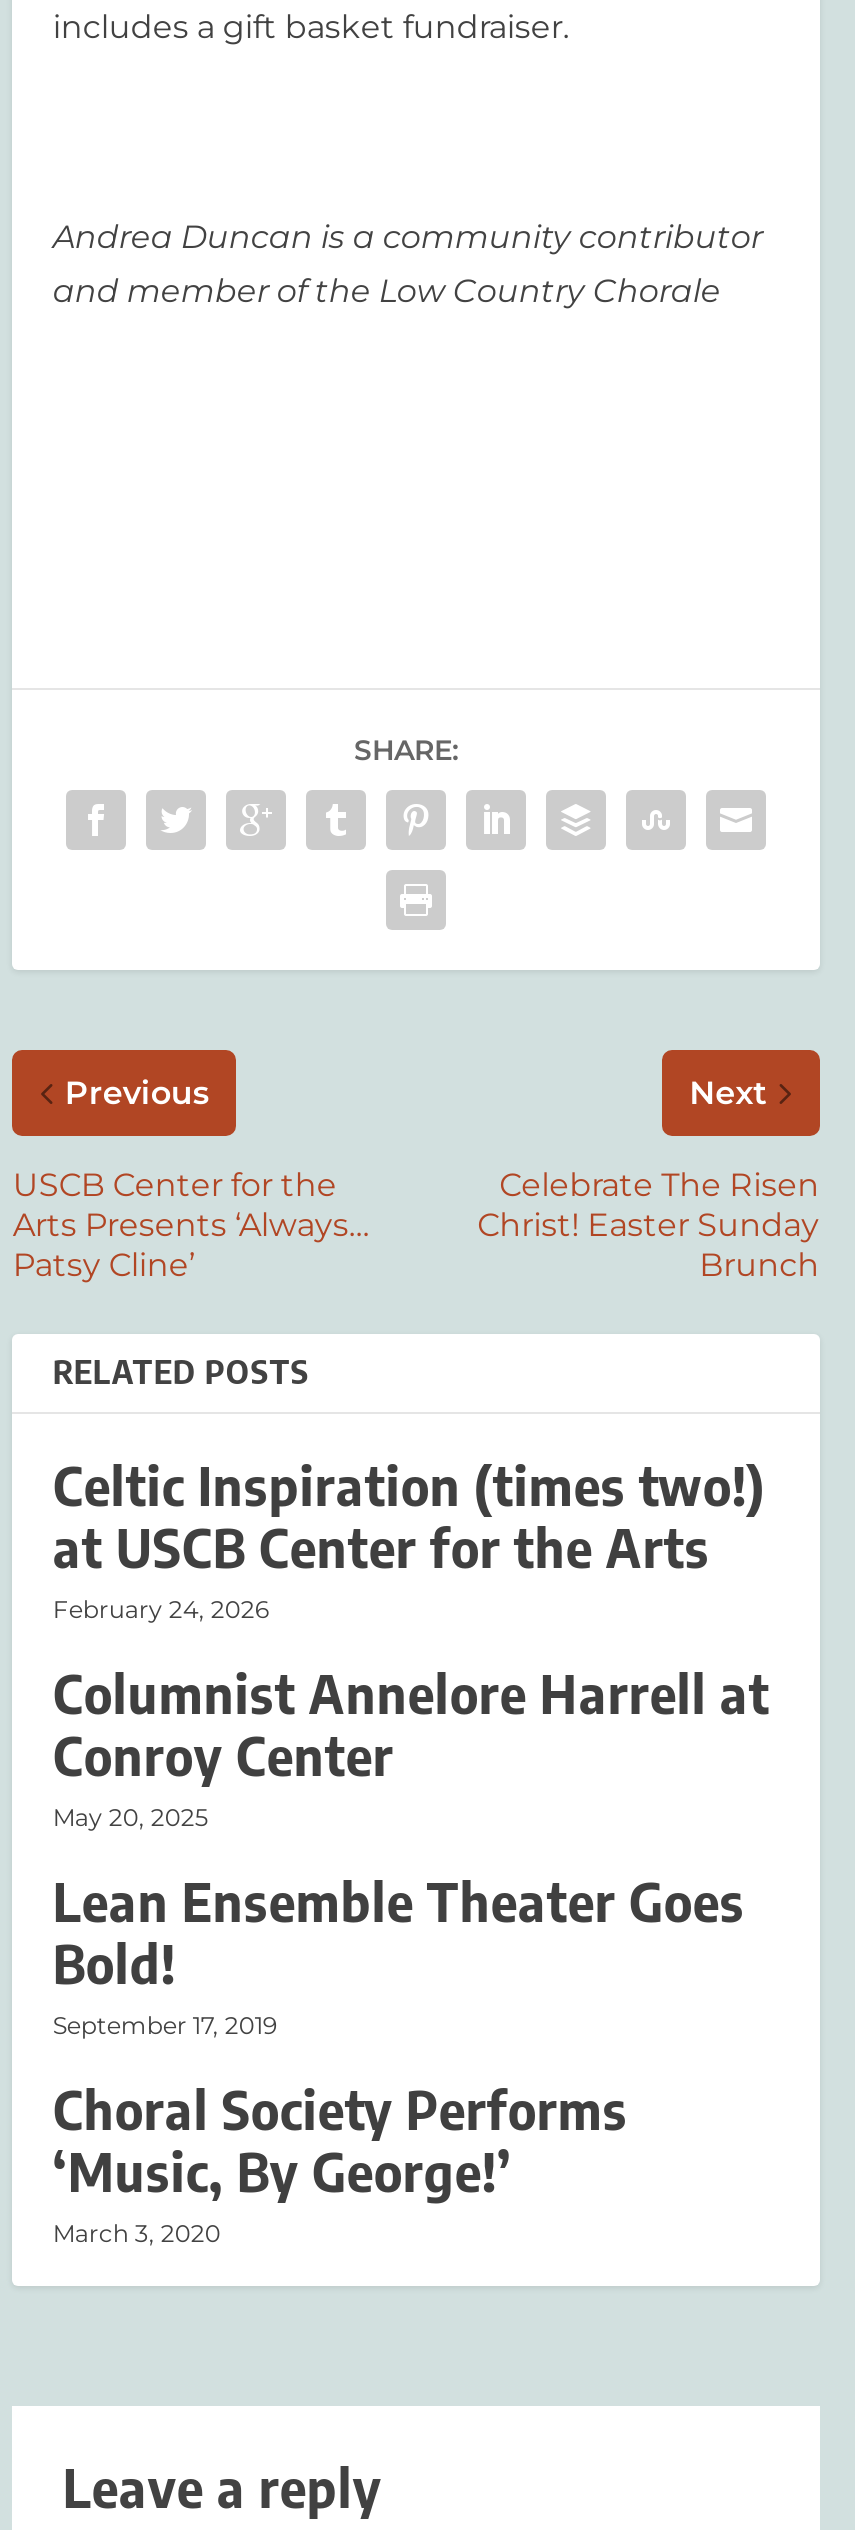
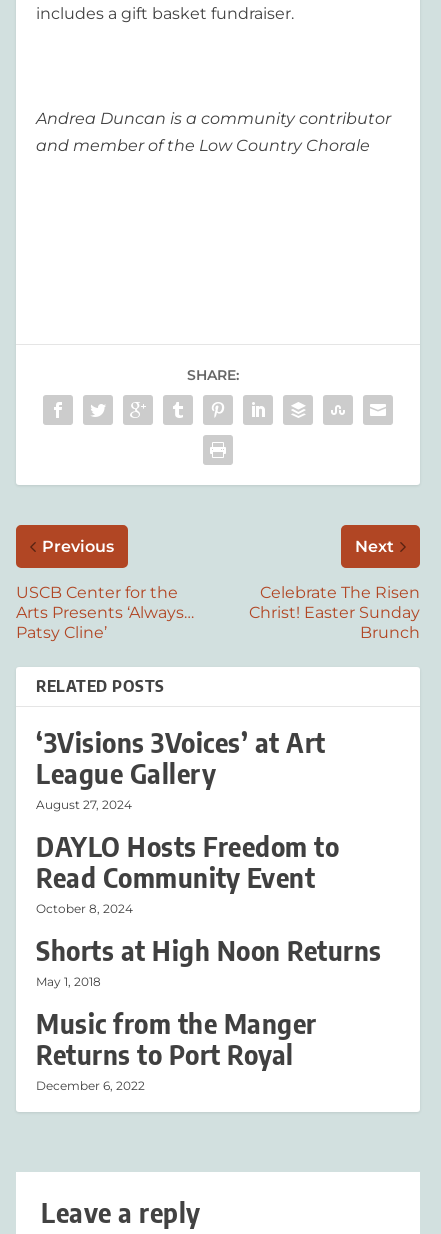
- Celtic Inspiration (times two!)
- at USCB Center for the Arts
- February 24, 2026
+ ‘3Visions 3Voices’ at Art
+ League Gallery
+ August 27, 2024

- Columnist Annelore Harrell at
- Conroy Center
- May 20, 2025
+ DAYLO Hosts Freedom to
+ Read Community Event
+ October 8, 2024

- Lean Ensemble Theater Goes
- Bold!
- September 17, 2019
+ Shorts at High Noon Returns
+ May 1, 2018

- Choral Society Performs
- ‘Music, By George!’
- March 3, 2020
+ Music from the Manger
+ Returns to Port Royal
+ December 6, 2022
